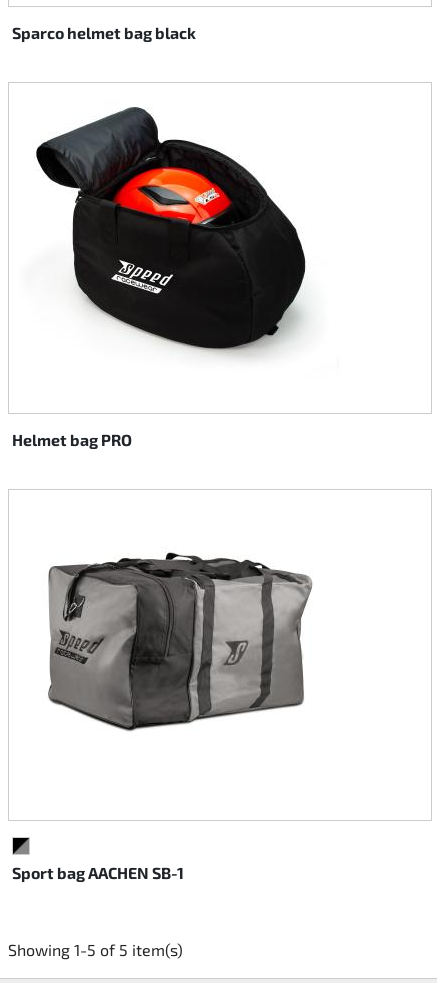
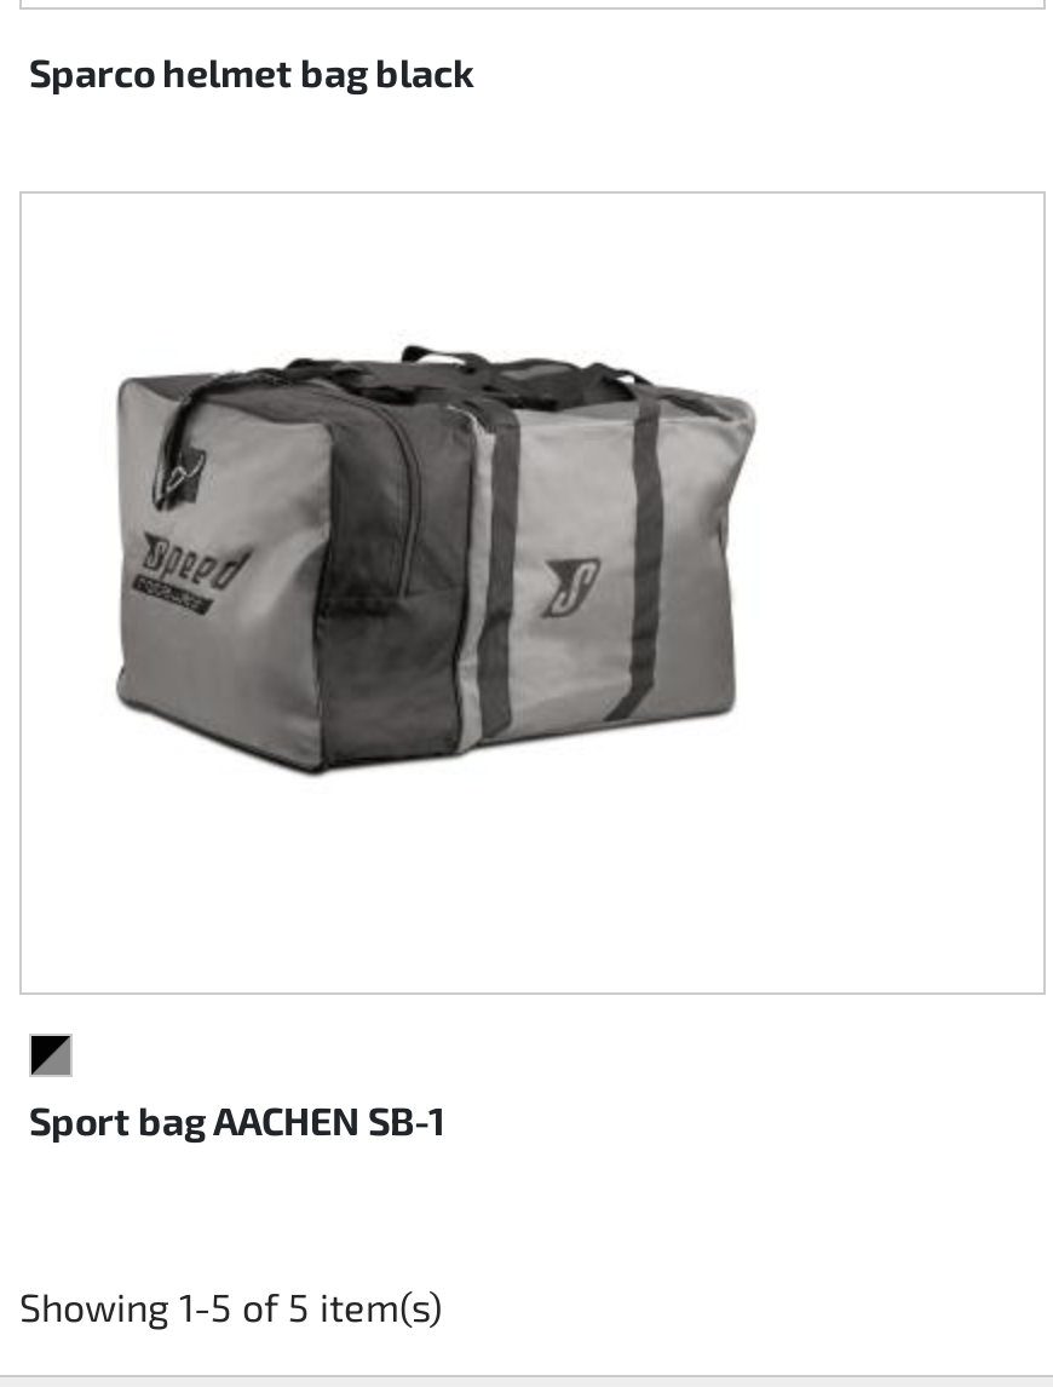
- [image]

- Helmet bag PRO
